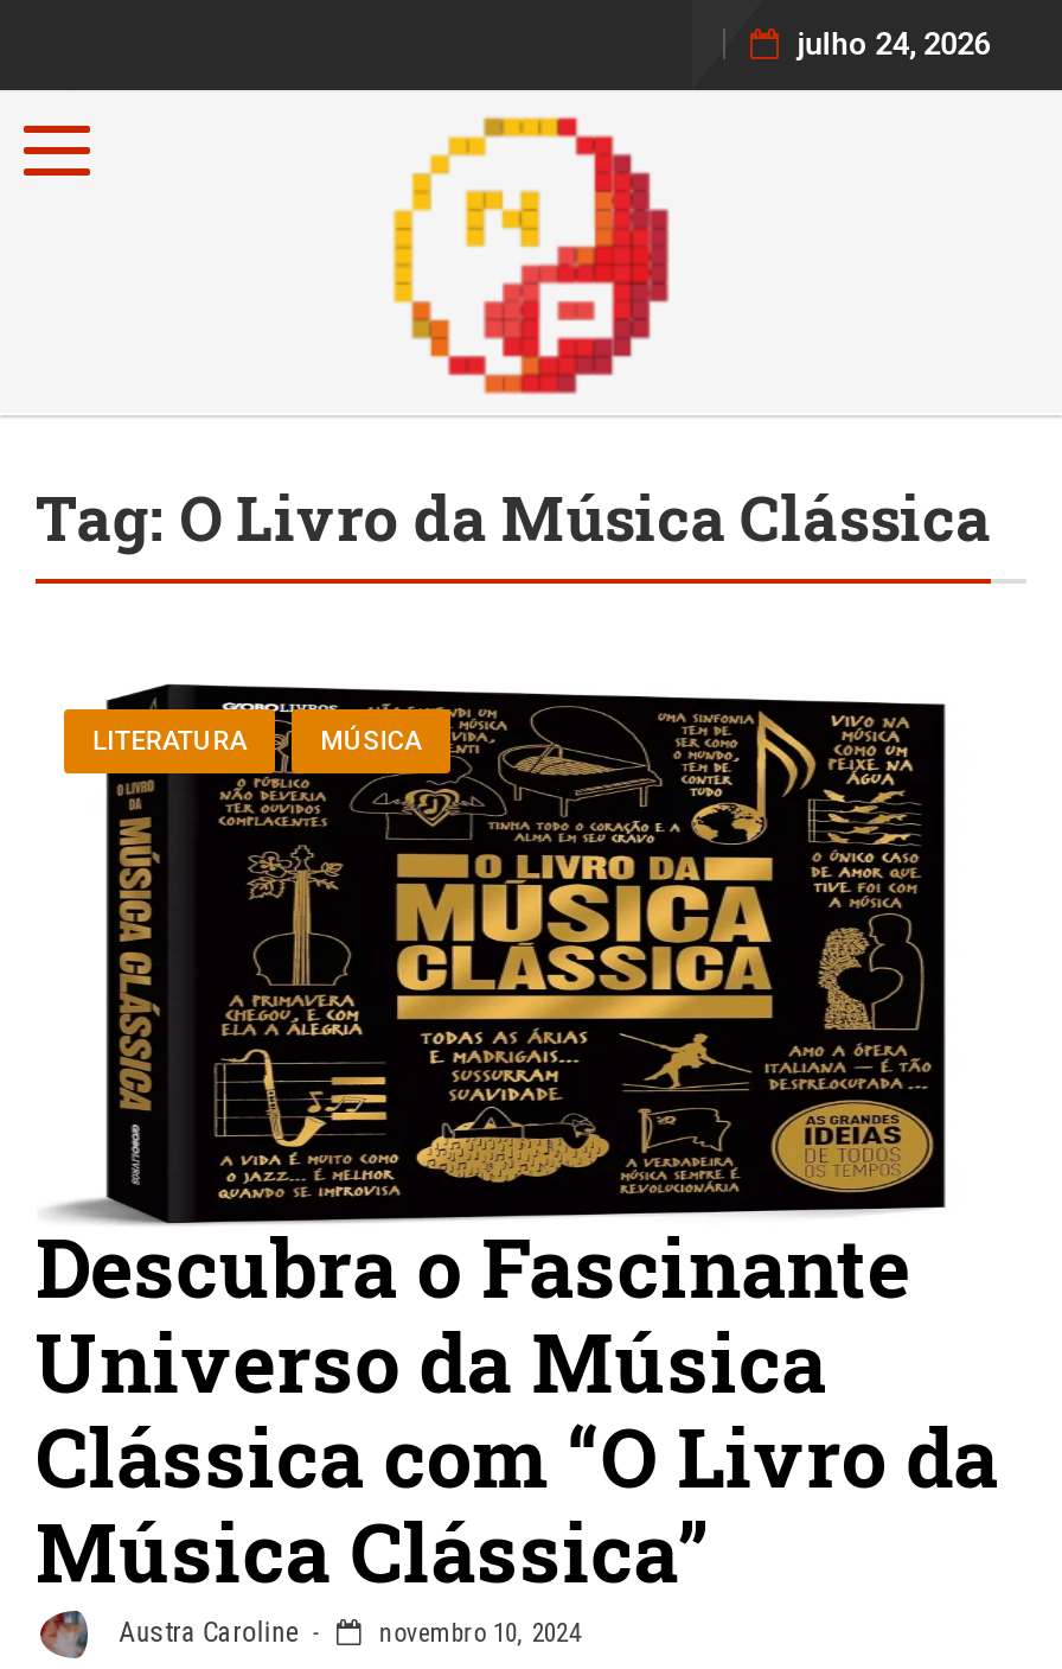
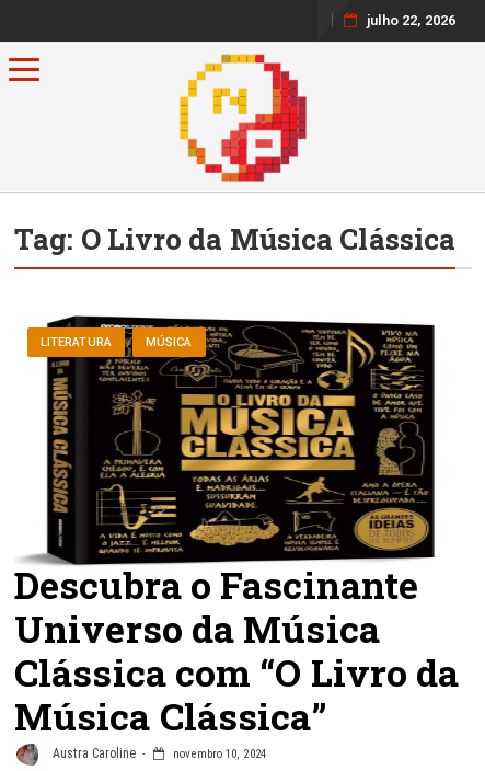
- julho 24, 2026
+ julho 22, 2026
